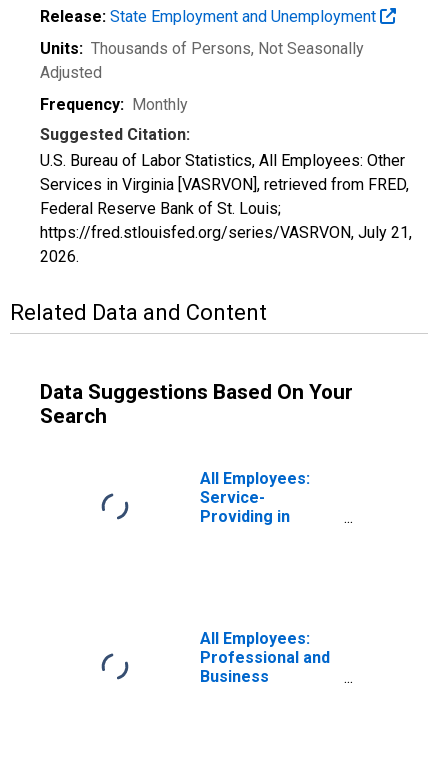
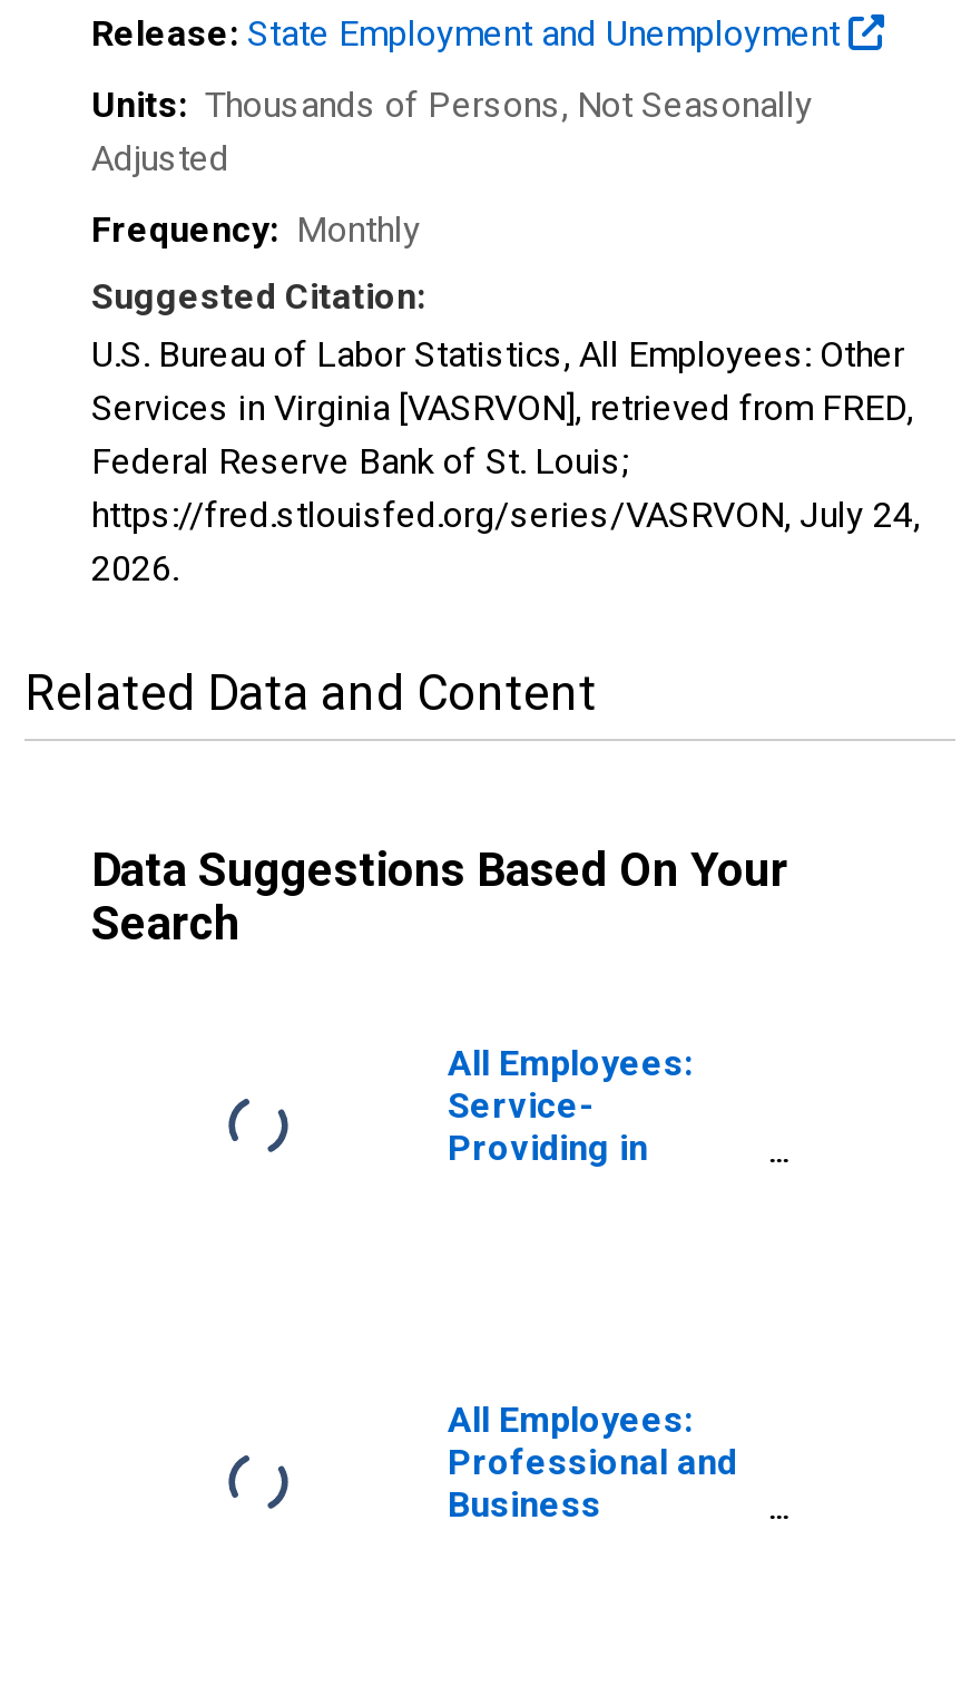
- https://fred.stlouisfed.org/series/VASRVON, July 21,
+ https://fred.stlouisfed.org/series/VASRVON, July 24,
